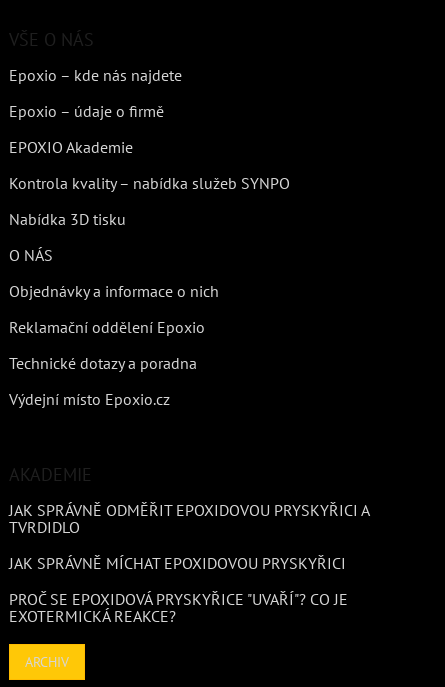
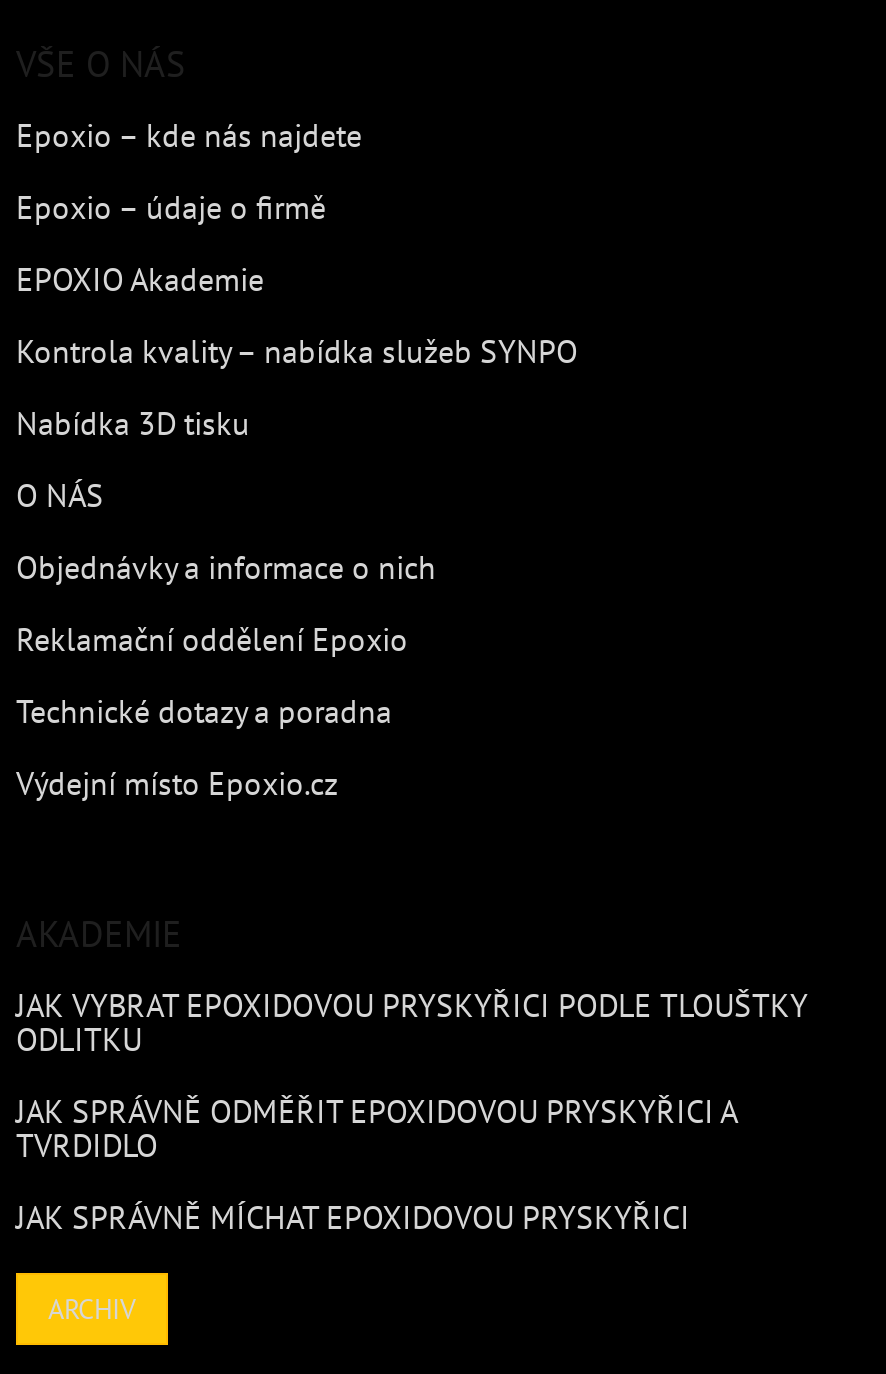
+ JAK VYBRAT EPOXIDOVOU PRYSKYŘICI PODLE TLOUŠTKY
+ ODLITKU

moved down: JAK SPRÁVNĚ ODMĚŘIT EPOXIDOVOU PRYSKYŘICI A | TVRDIDLO | JAK SPRÁVNĚ MÍCHAT EPOXIDOVOU PRYSKYŘICI

- PROČ SE EPOXIDOVÁ PRYSKYŘICE "UVAŘÍ"? CO JE
- EXOTERMICKÁ REAKCE?
